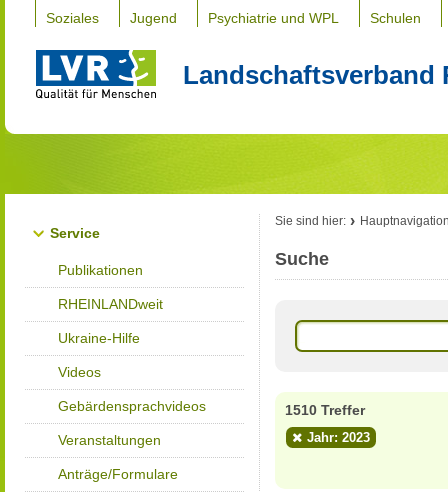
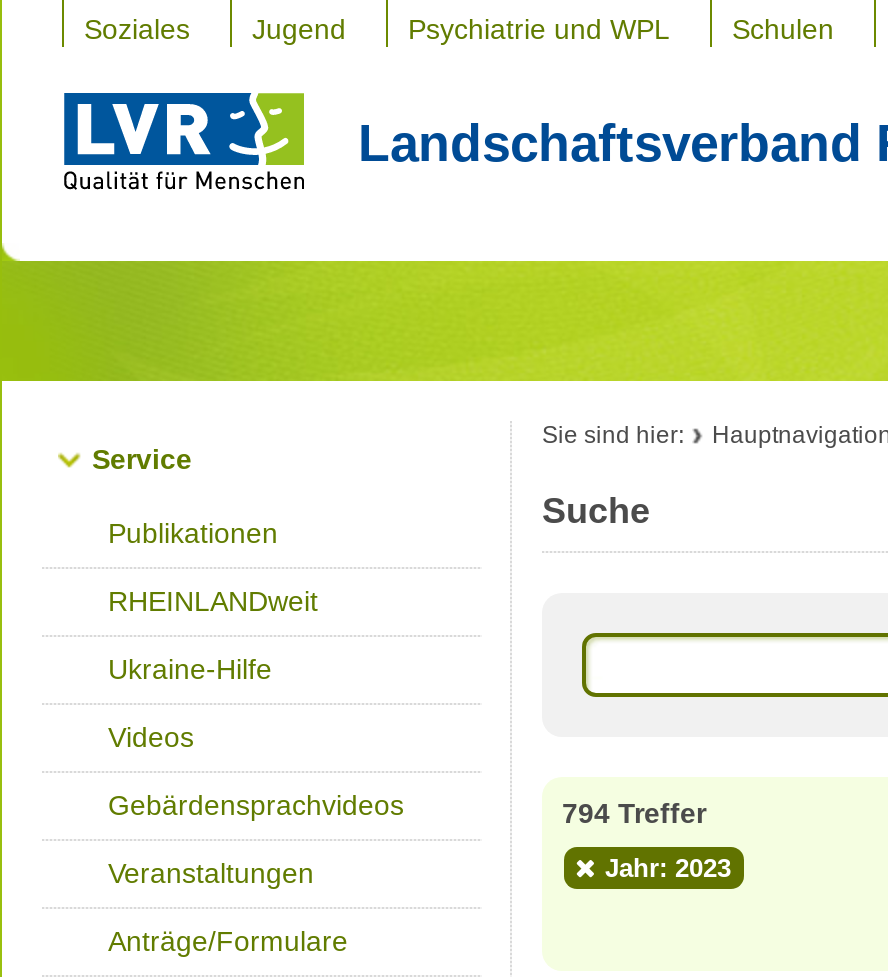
- 1510 Treffer
+ 794 Treffer
